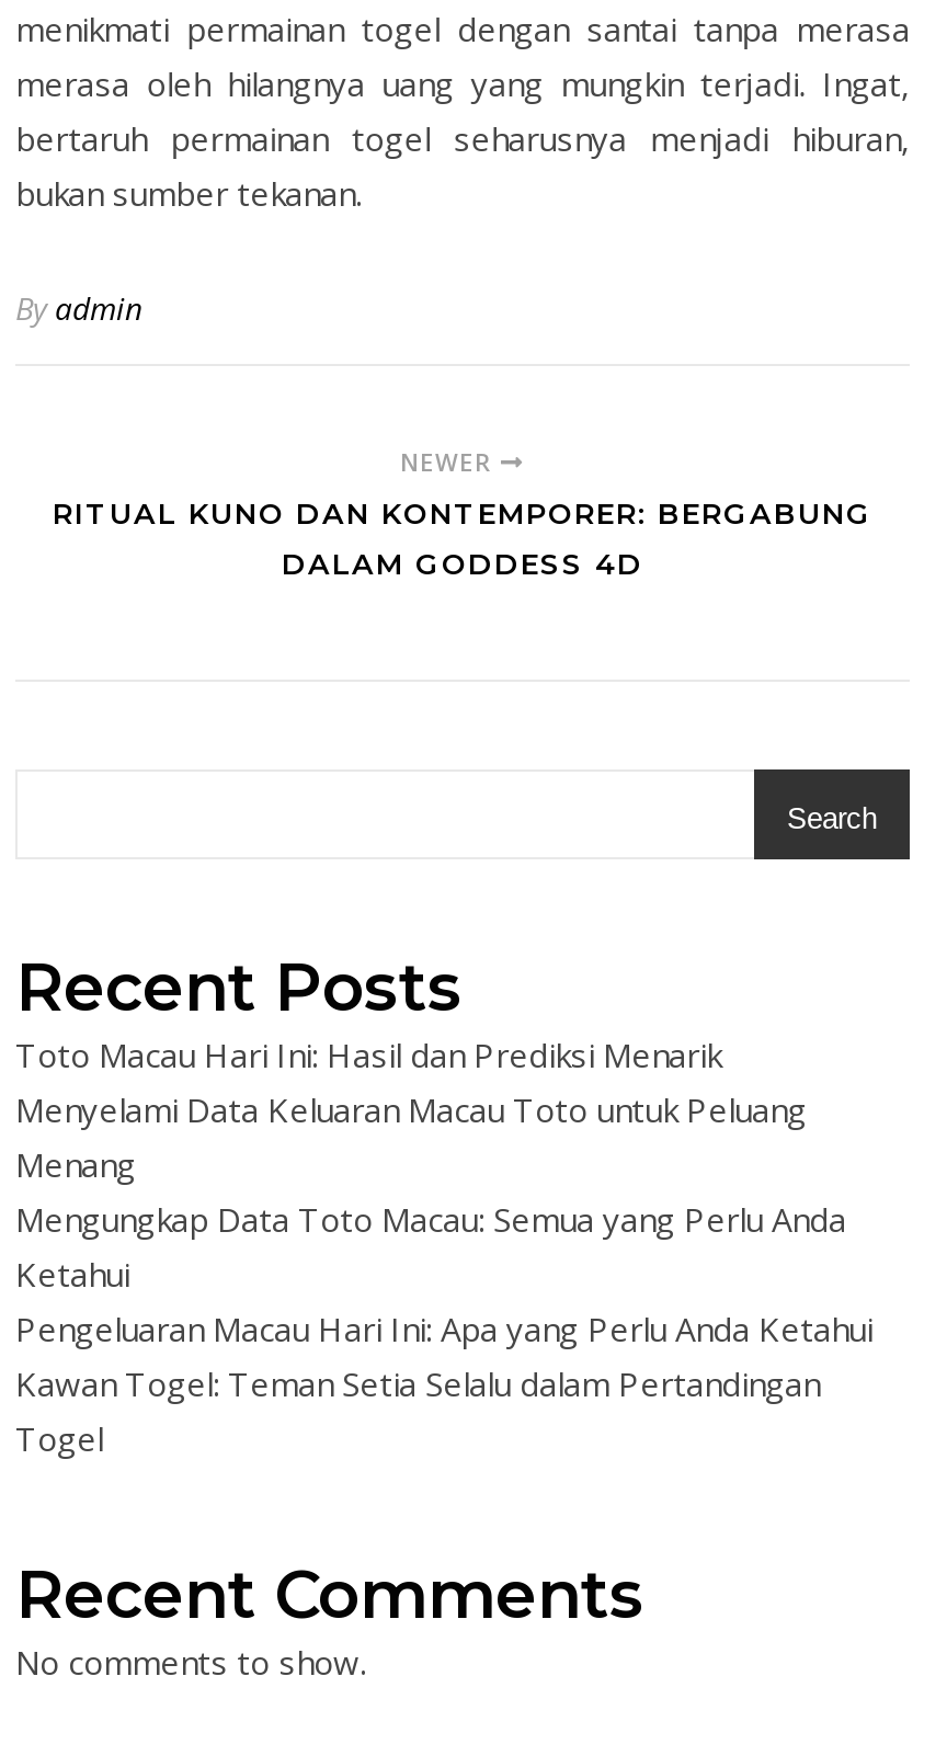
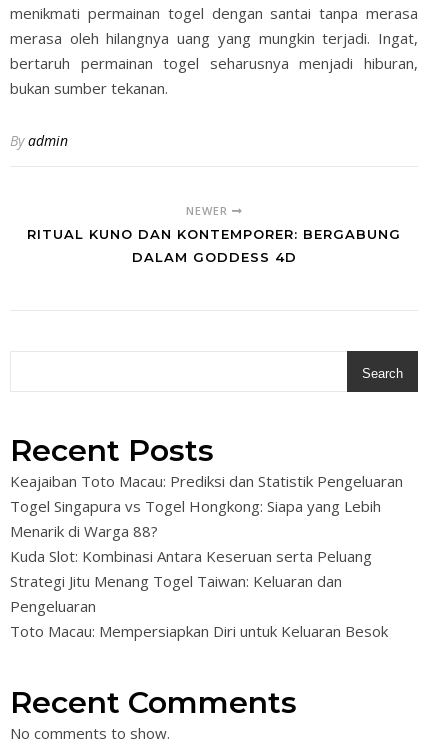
- Toto Macau Hari Ini: Hasil dan Prediksi Menarik
- Menyelami Data Keluaran Macau Toto untuk Peluang
- Menang
- Mengungkap Data Toto Macau: Semua yang Perlu Anda
- Ketahui
- Pengeluaran Macau Hari Ini: Apa yang Perlu Anda Ketahui
- Kawan Togel: Teman Setia Selalu dalam Pertandingan
- Togel
+ Keajaiban Toto Macau: Prediksi dan Statistik Pengeluaran
+ Togel Singapura vs Togel Hongkong: Siapa yang Lebih
+ Menarik di Warga 88?
+ Kuda Slot: Kombinasi Antara Keseruan serta Peluang
+ Strategi Jitu Menang Togel Taiwan: Keluaran dan
+ Pengeluaran
+ Toto Macau: Mempersiapkan Diri untuk Keluaran Besok
